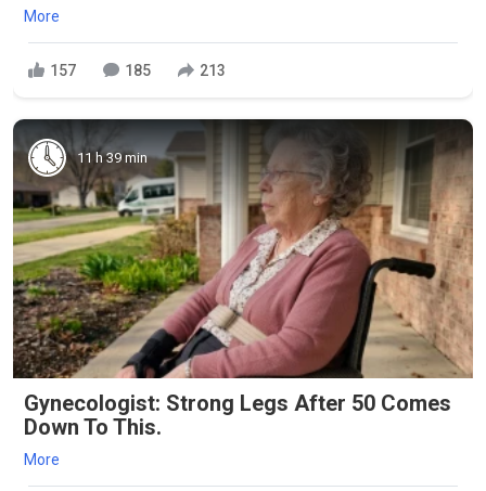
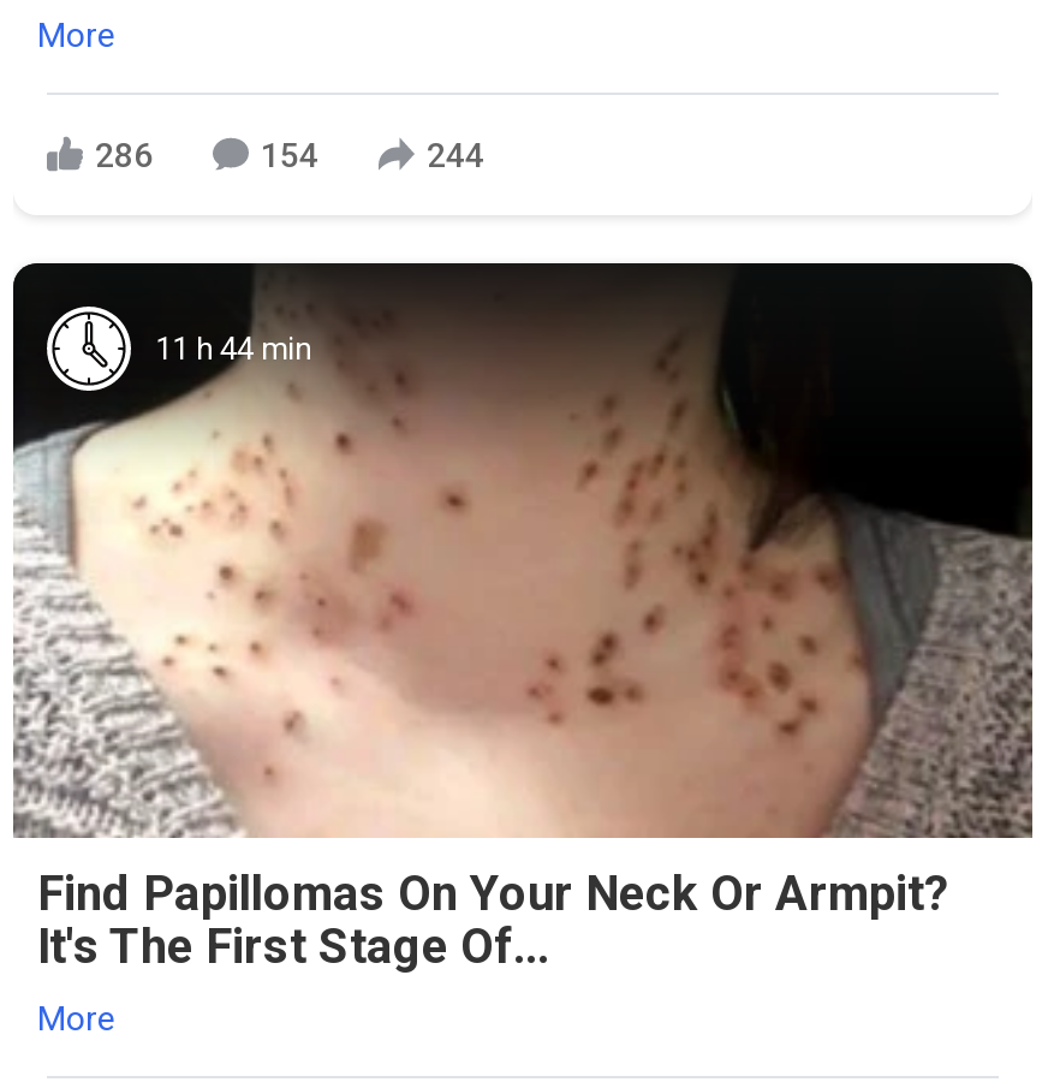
- 157
- 185
- 213
+ 286
+ 154
+ 244

- [image]
- 11 h 39 min
+ [image]
+ 11 h 44 min

- Gynecologist: Strong Legs After 50 Comes
- Down To This.
+ Find Papillomas On Your Neck Or Armpit?
+ It's The First Stage Of...
